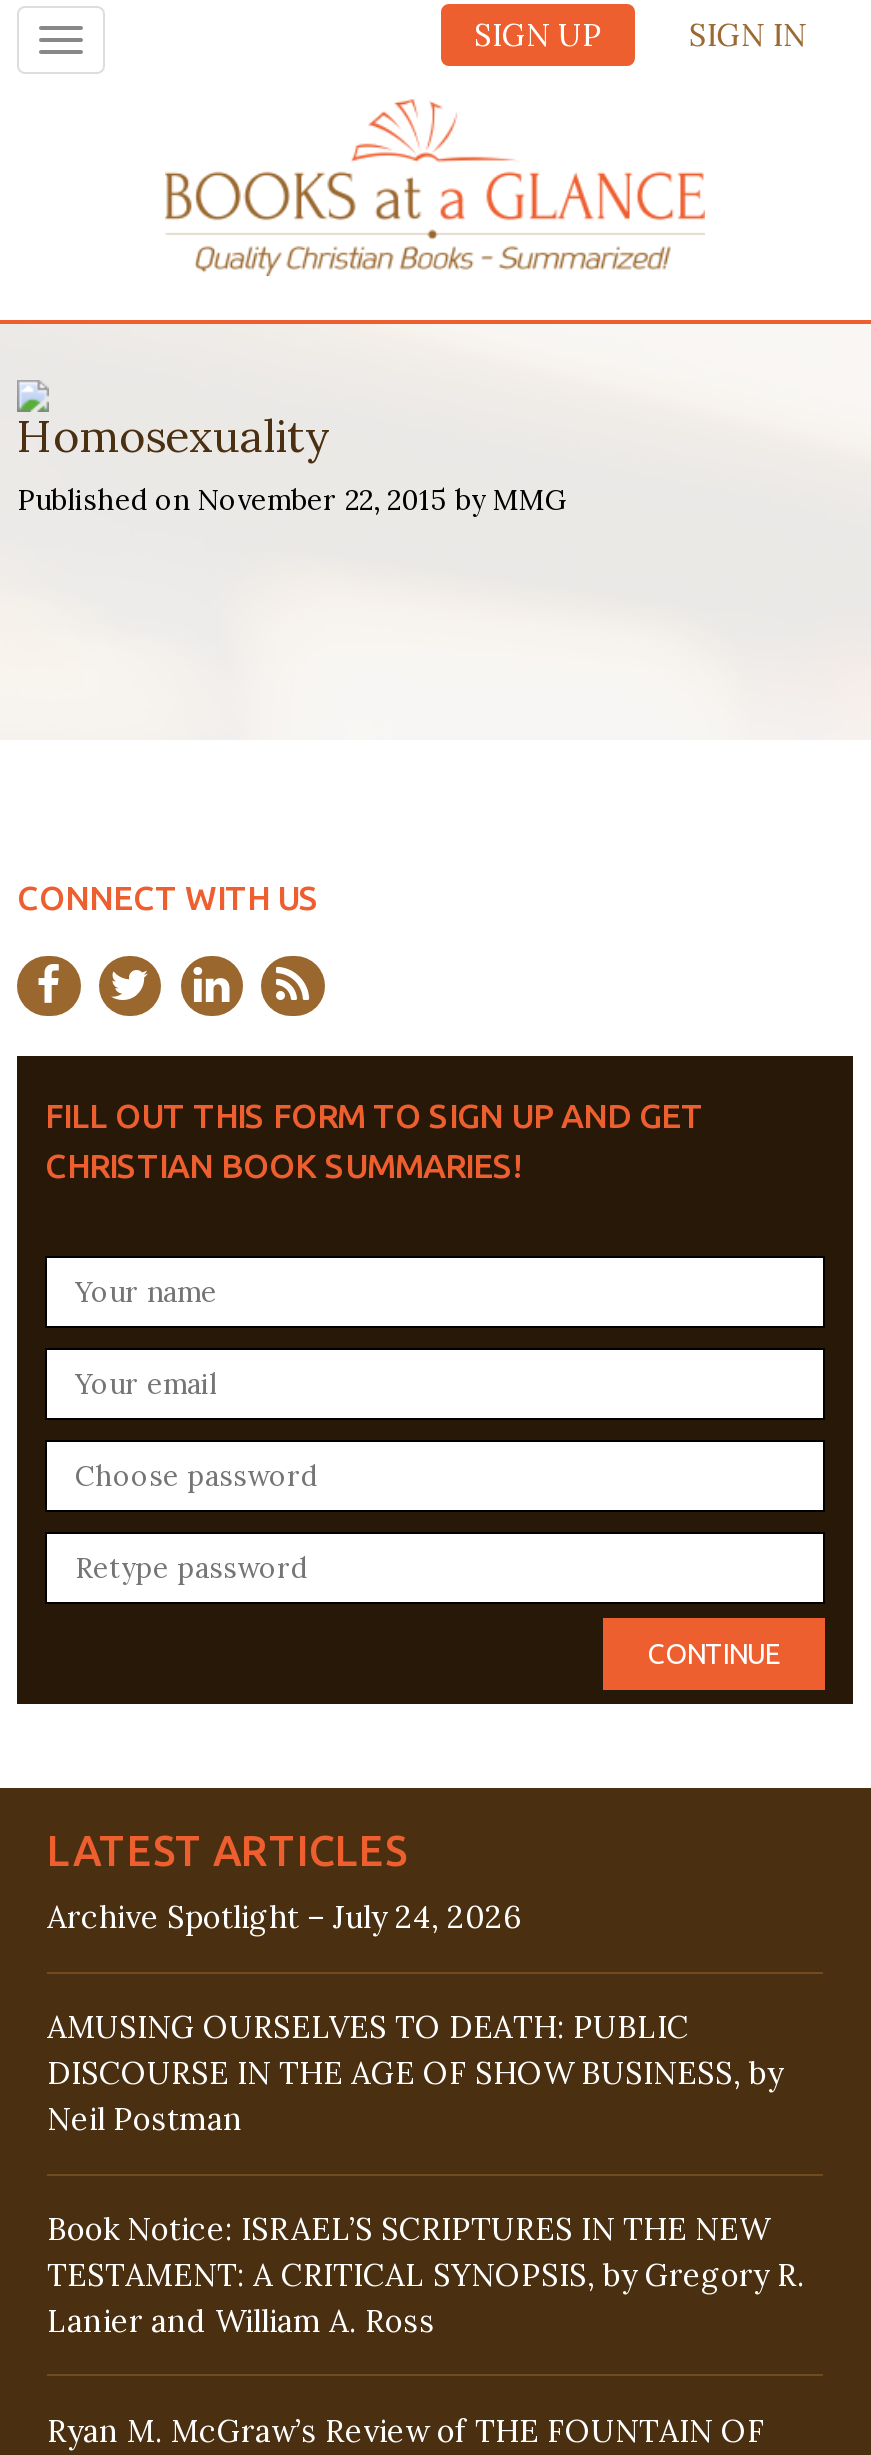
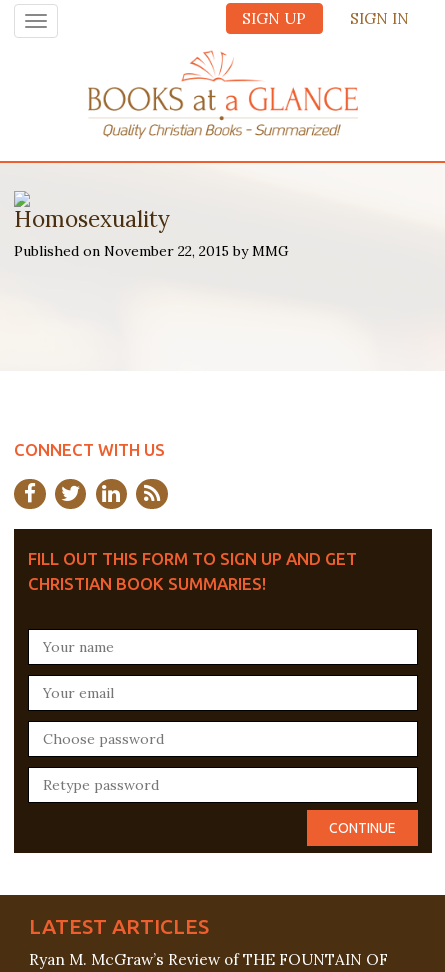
- Archive Spotlight – July 24, 2026
- AMUSING OURSELVES TO DEATH: PUBLIC
- DISCOURSE IN THE AGE OF SHOW BUSINESS, by
- Neil Postman
- Book Notice: ISRAEL’S SCRIPTURES IN THE NEW
- TESTAMENT: A CRITICAL SYNOPSIS, by Gregory R.
- Lanier and William A. Ross
